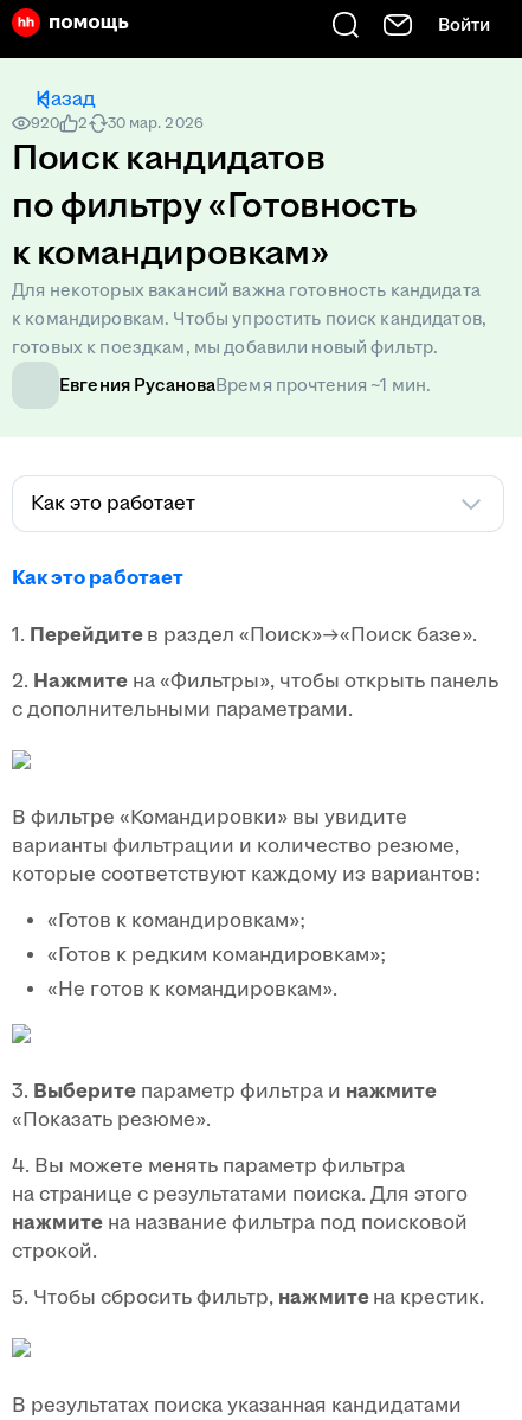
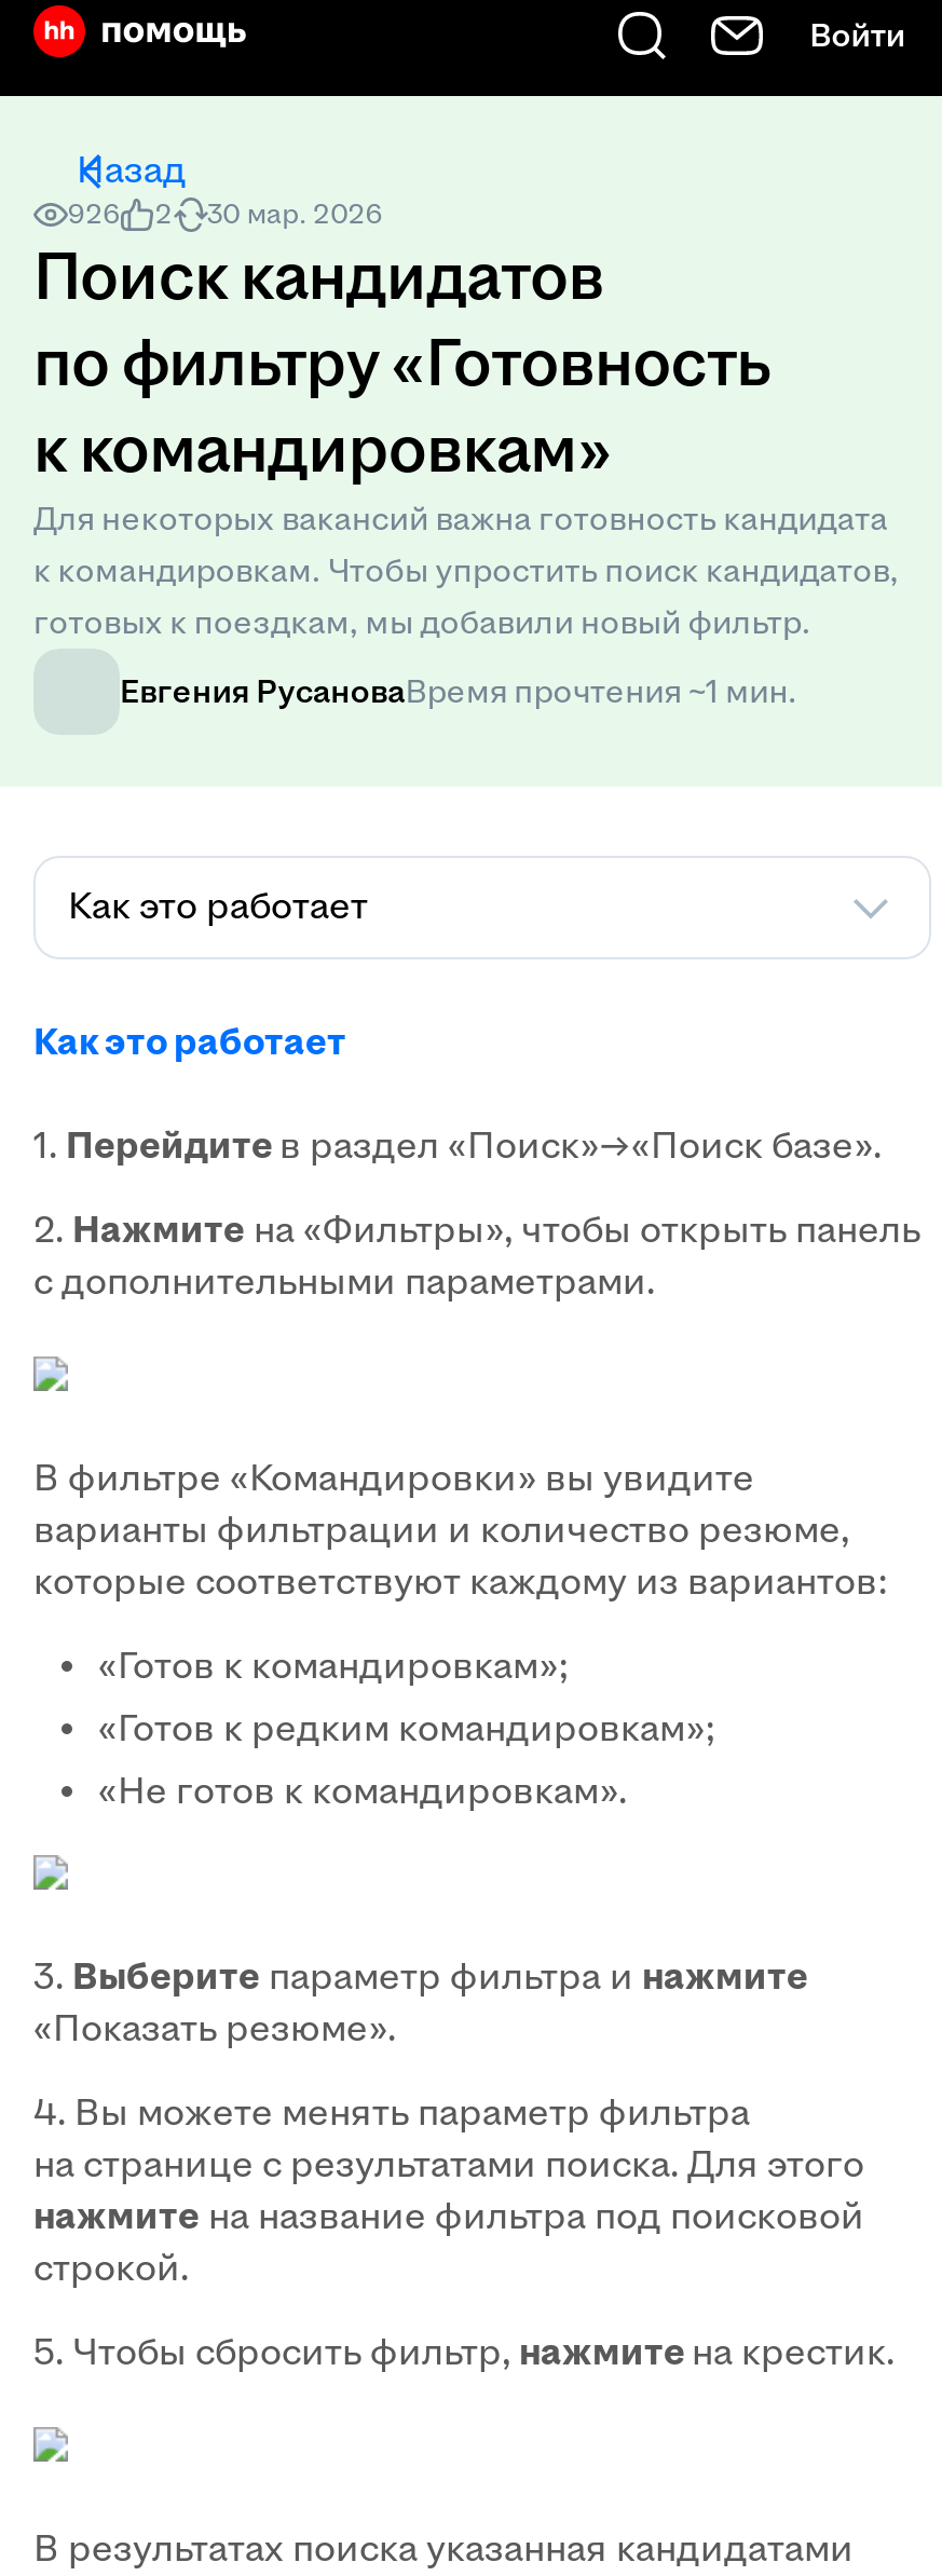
- 920 2 30 мар. 2026
+ 926 2 30 мар. 2026
